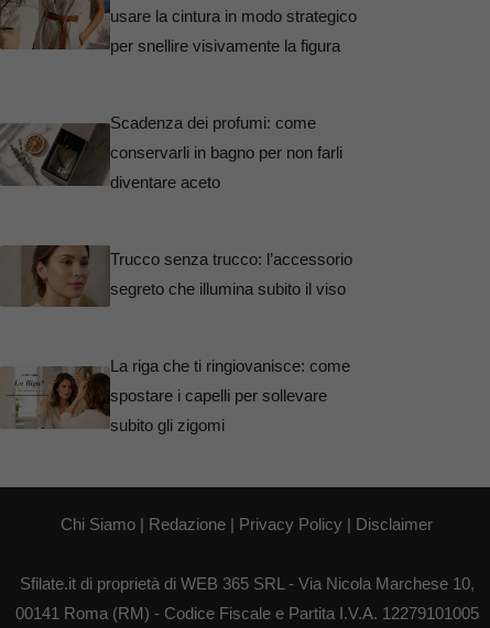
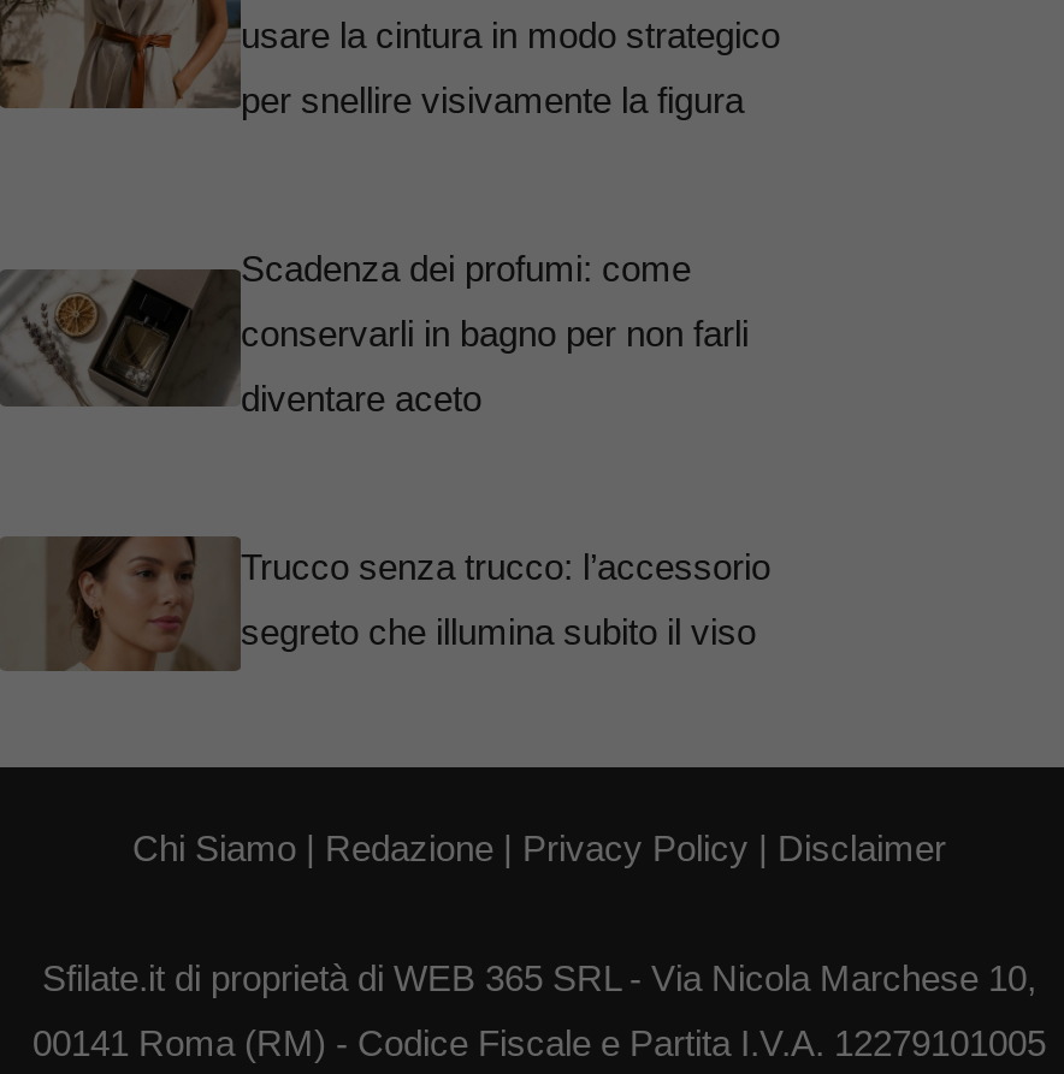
- [image]
- La riga che ti ringiovanisce: come
- spostare i capelli per sollevare
- subito gli zigomi
